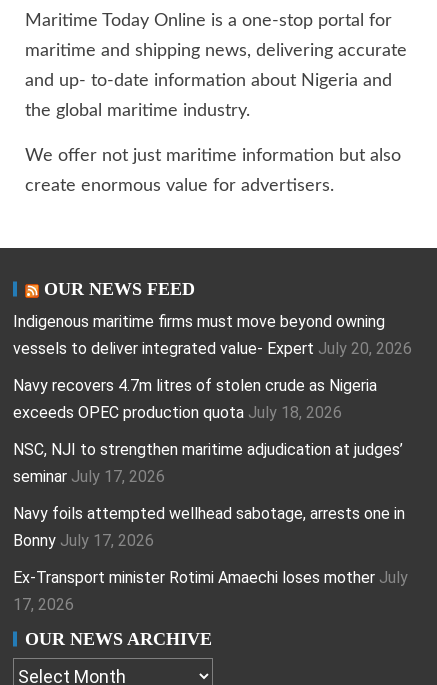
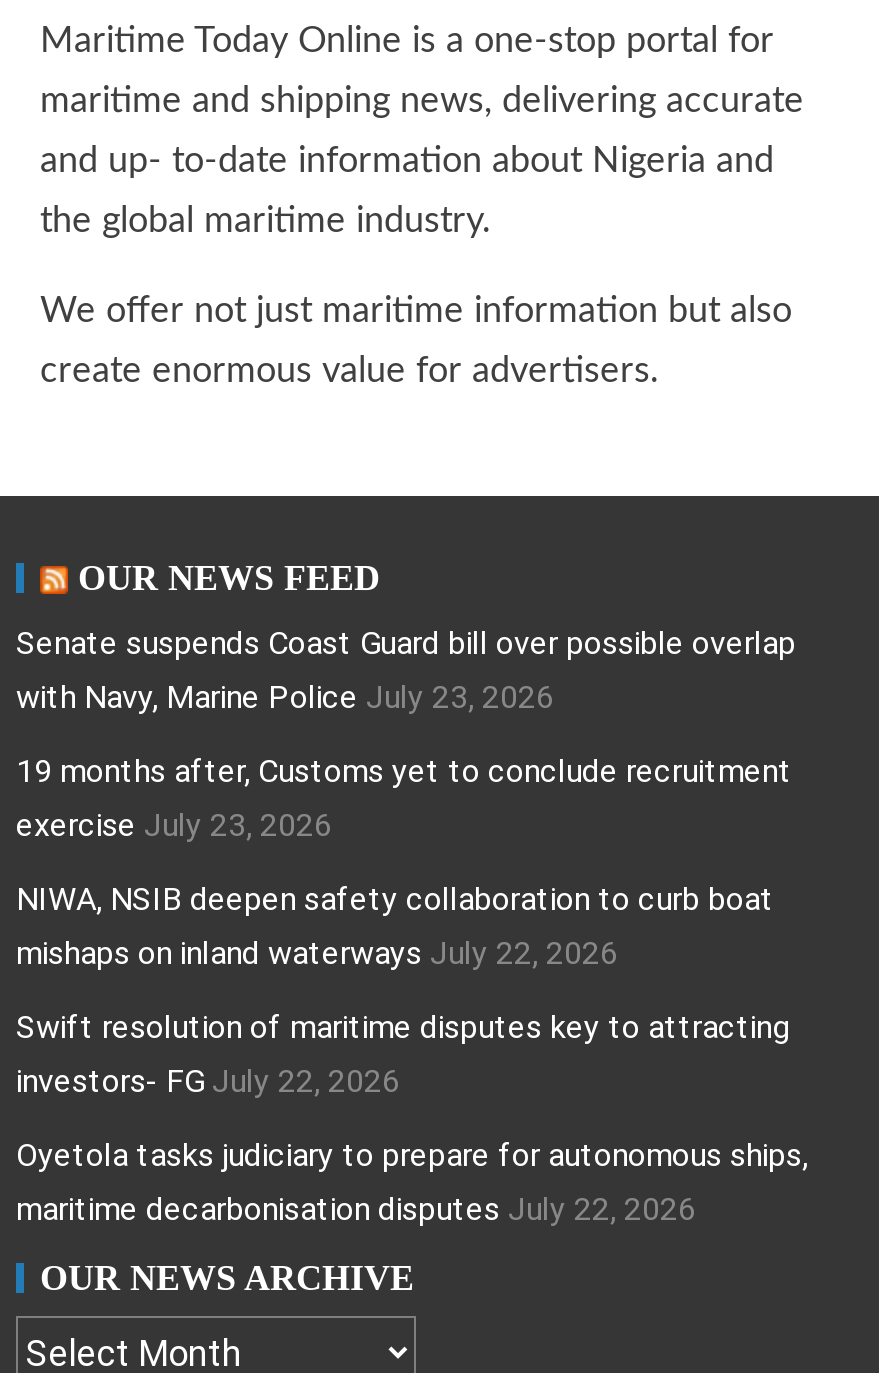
- Indigenous maritime firms must move beyond owning
- vessels to deliver integrated value- Expert July 20, 2026
+ Senate suspends Coast Guard bill over possible overlap
+ with Navy, Marine Police July 23, 2026

- Navy recovers 4.7m litres of stolen crude as Nigeria
- exceeds OPEC production quota July 18, 2026
+ 19 months after, Customs yet to conclude recruitment
+ exercise July 23, 2026

- NSC, NJI to strengthen maritime adjudication at judges’
- seminar July 17, 2026
+ NIWA, NSIB deepen safety collaboration to curb boat
+ mishaps on inland waterways July 22, 2026

- Navy foils attempted wellhead sabotage, arrests one in
- Bonny July 17, 2026
+ Swift resolution of maritime disputes key to attracting
+ investors- FG July 22, 2026

- Ex-Transport minister Rotimi Amaechi loses mother July
- 17, 2026
+ Oyetola tasks judiciary to prepare for autonomous ships,
+ maritime decarbonisation disputes July 22, 2026
